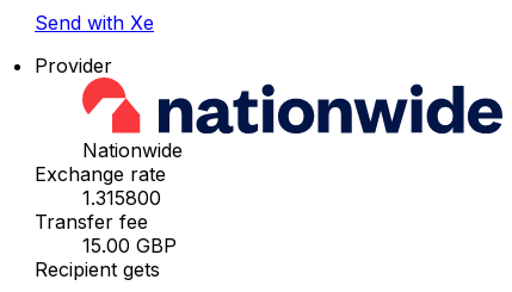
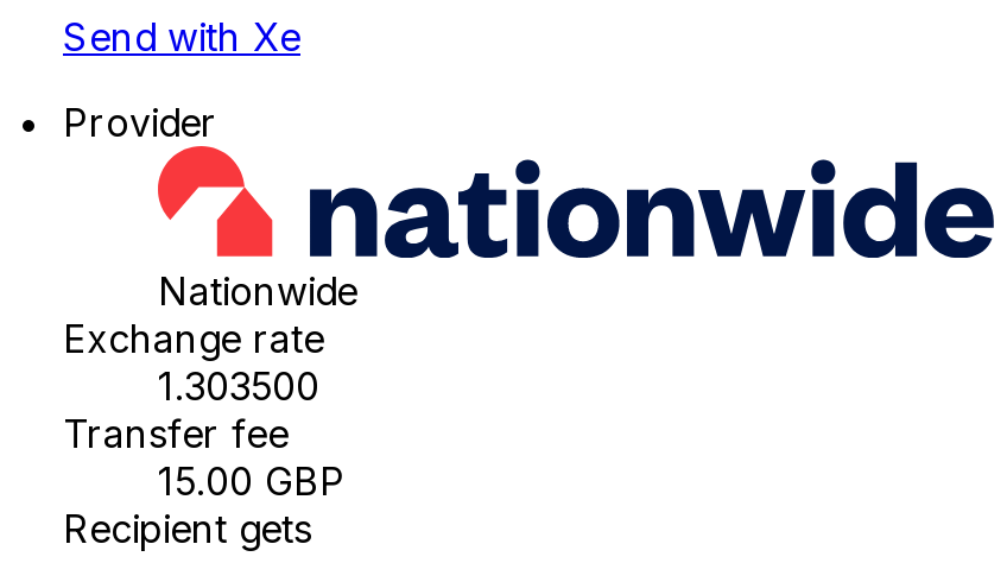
- 1.315800
+ 1.303500
